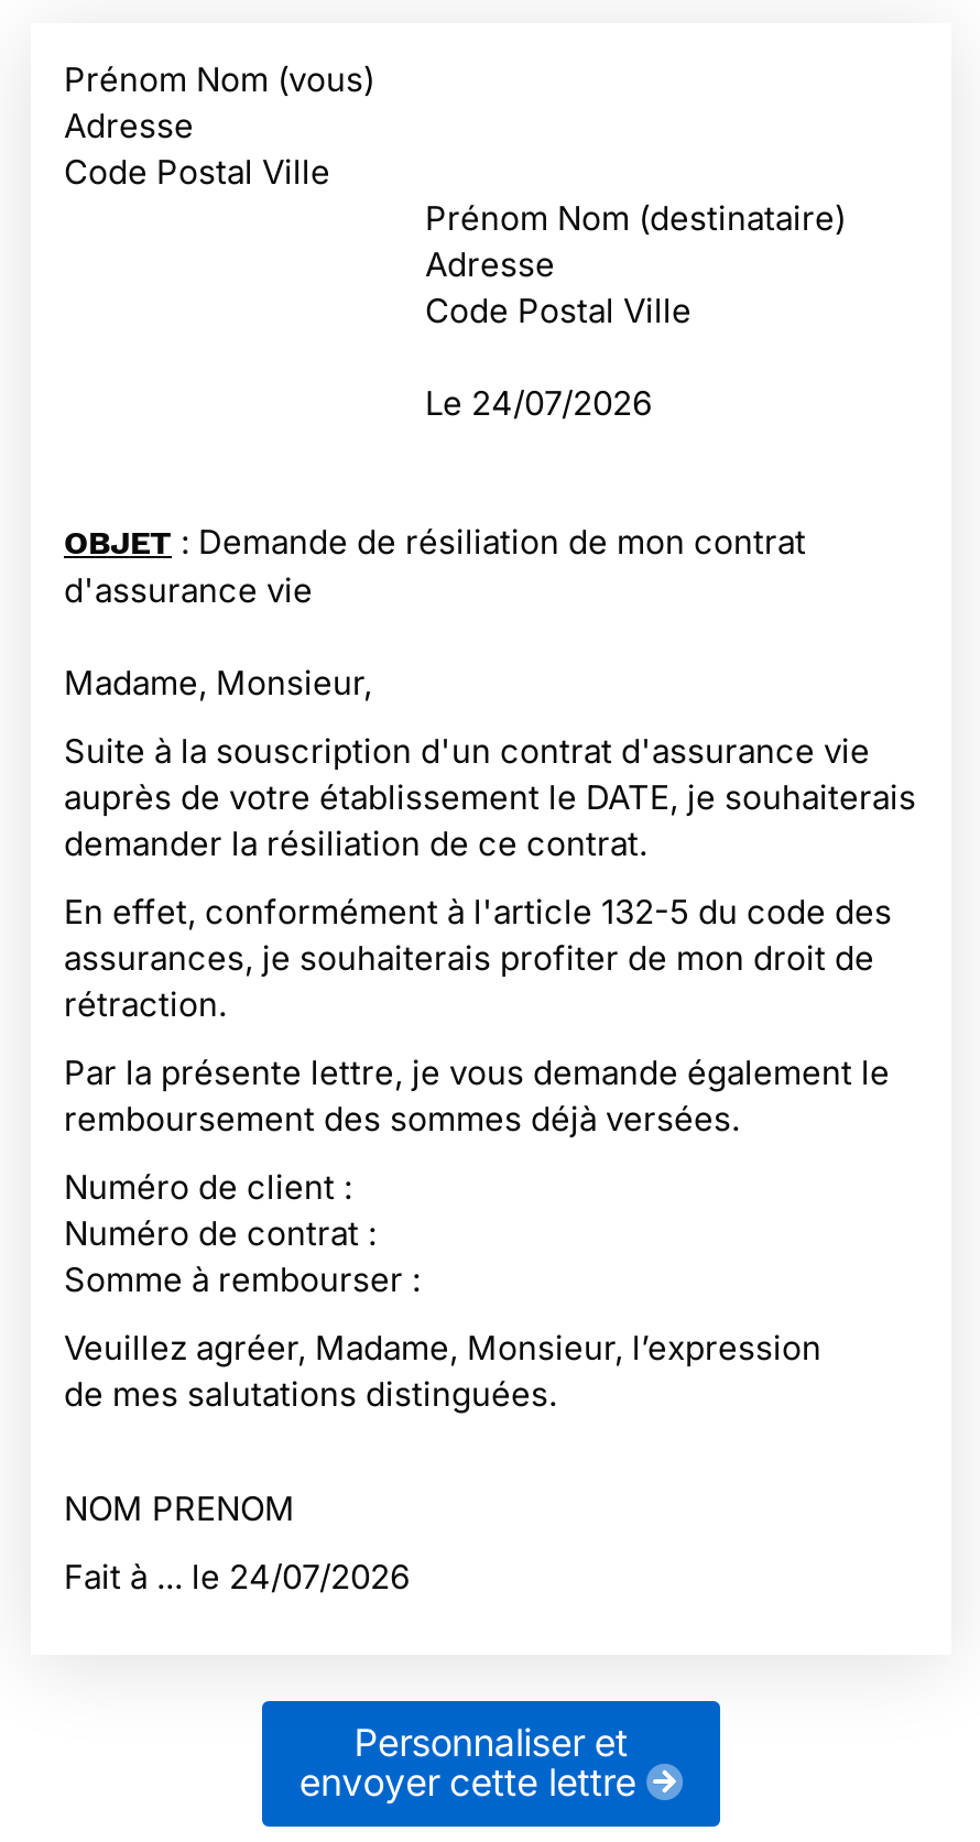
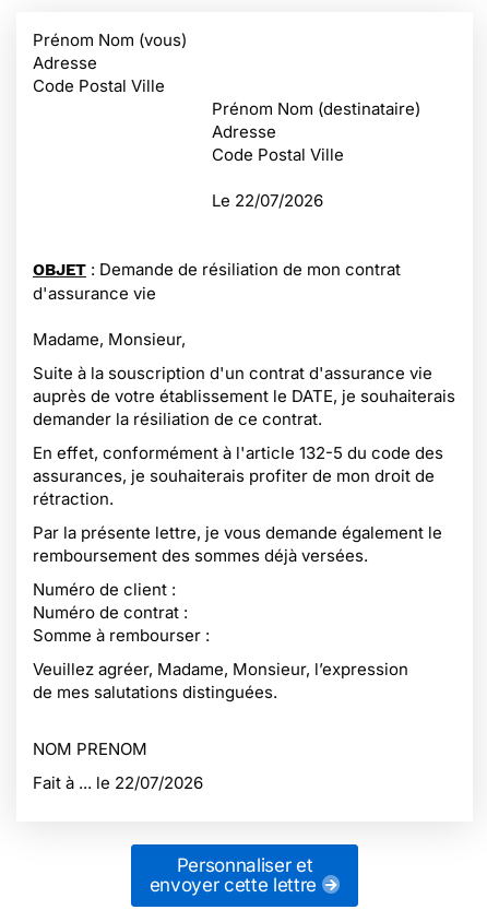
- Le 24/07/2026
+ Le 22/07/2026

- Fait à ... le 24/07/2026
+ Fait à ... le 22/07/2026
